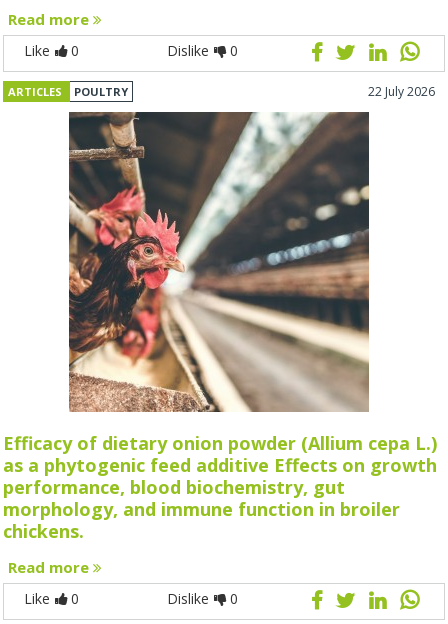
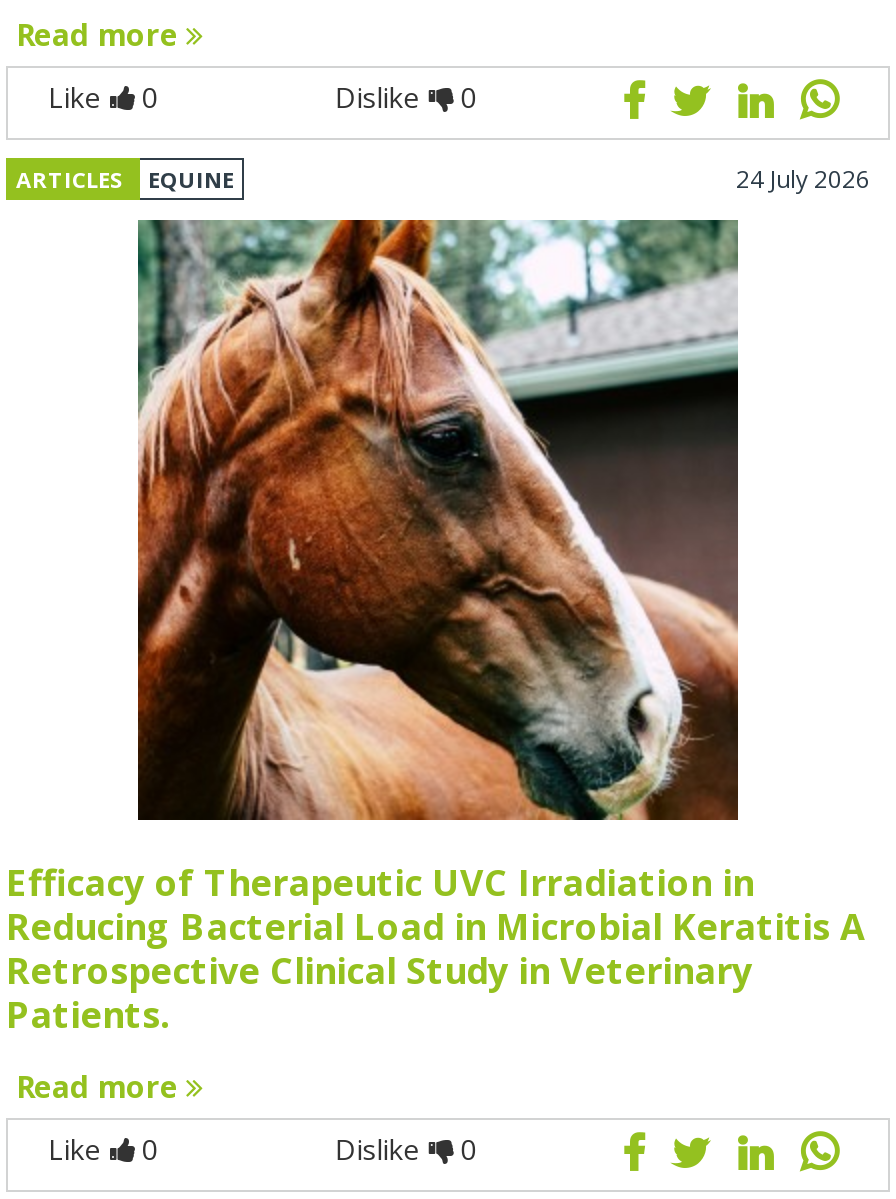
- POULTRY
- 22 July 2026
+ EQUINE
+ 24 July 2026

- [image]
- Efficacy of dietary onion powder (Allium cepa L.)
- as a phytogenic feed additive Effects on growth
- performance, blood biochemistry, gut
- morphology, and immune function in broiler
- chickens.
+ [image]
+ Efficacy of Therapeutic UVC Irradiation in
+ Reducing Bacterial Load in Microbial Keratitis A
+ Retrospective Clinical Study in Veterinary
+ Patients.
